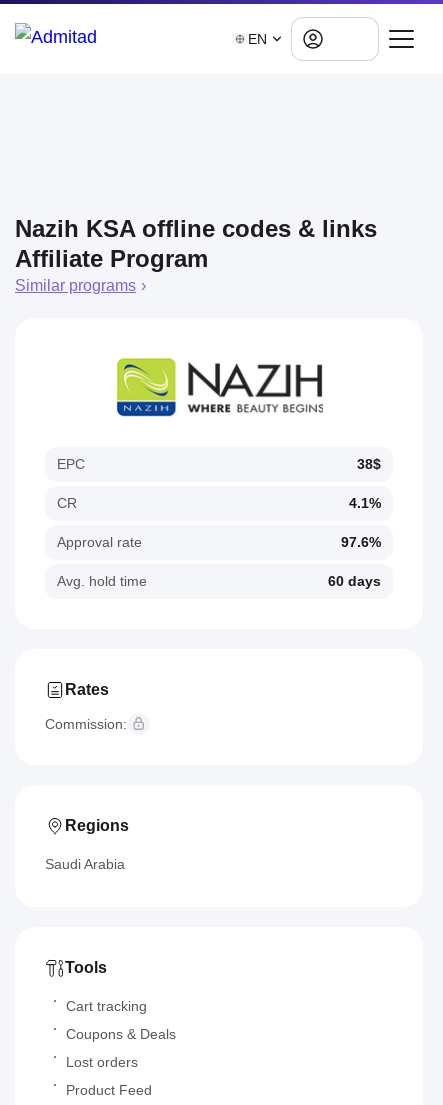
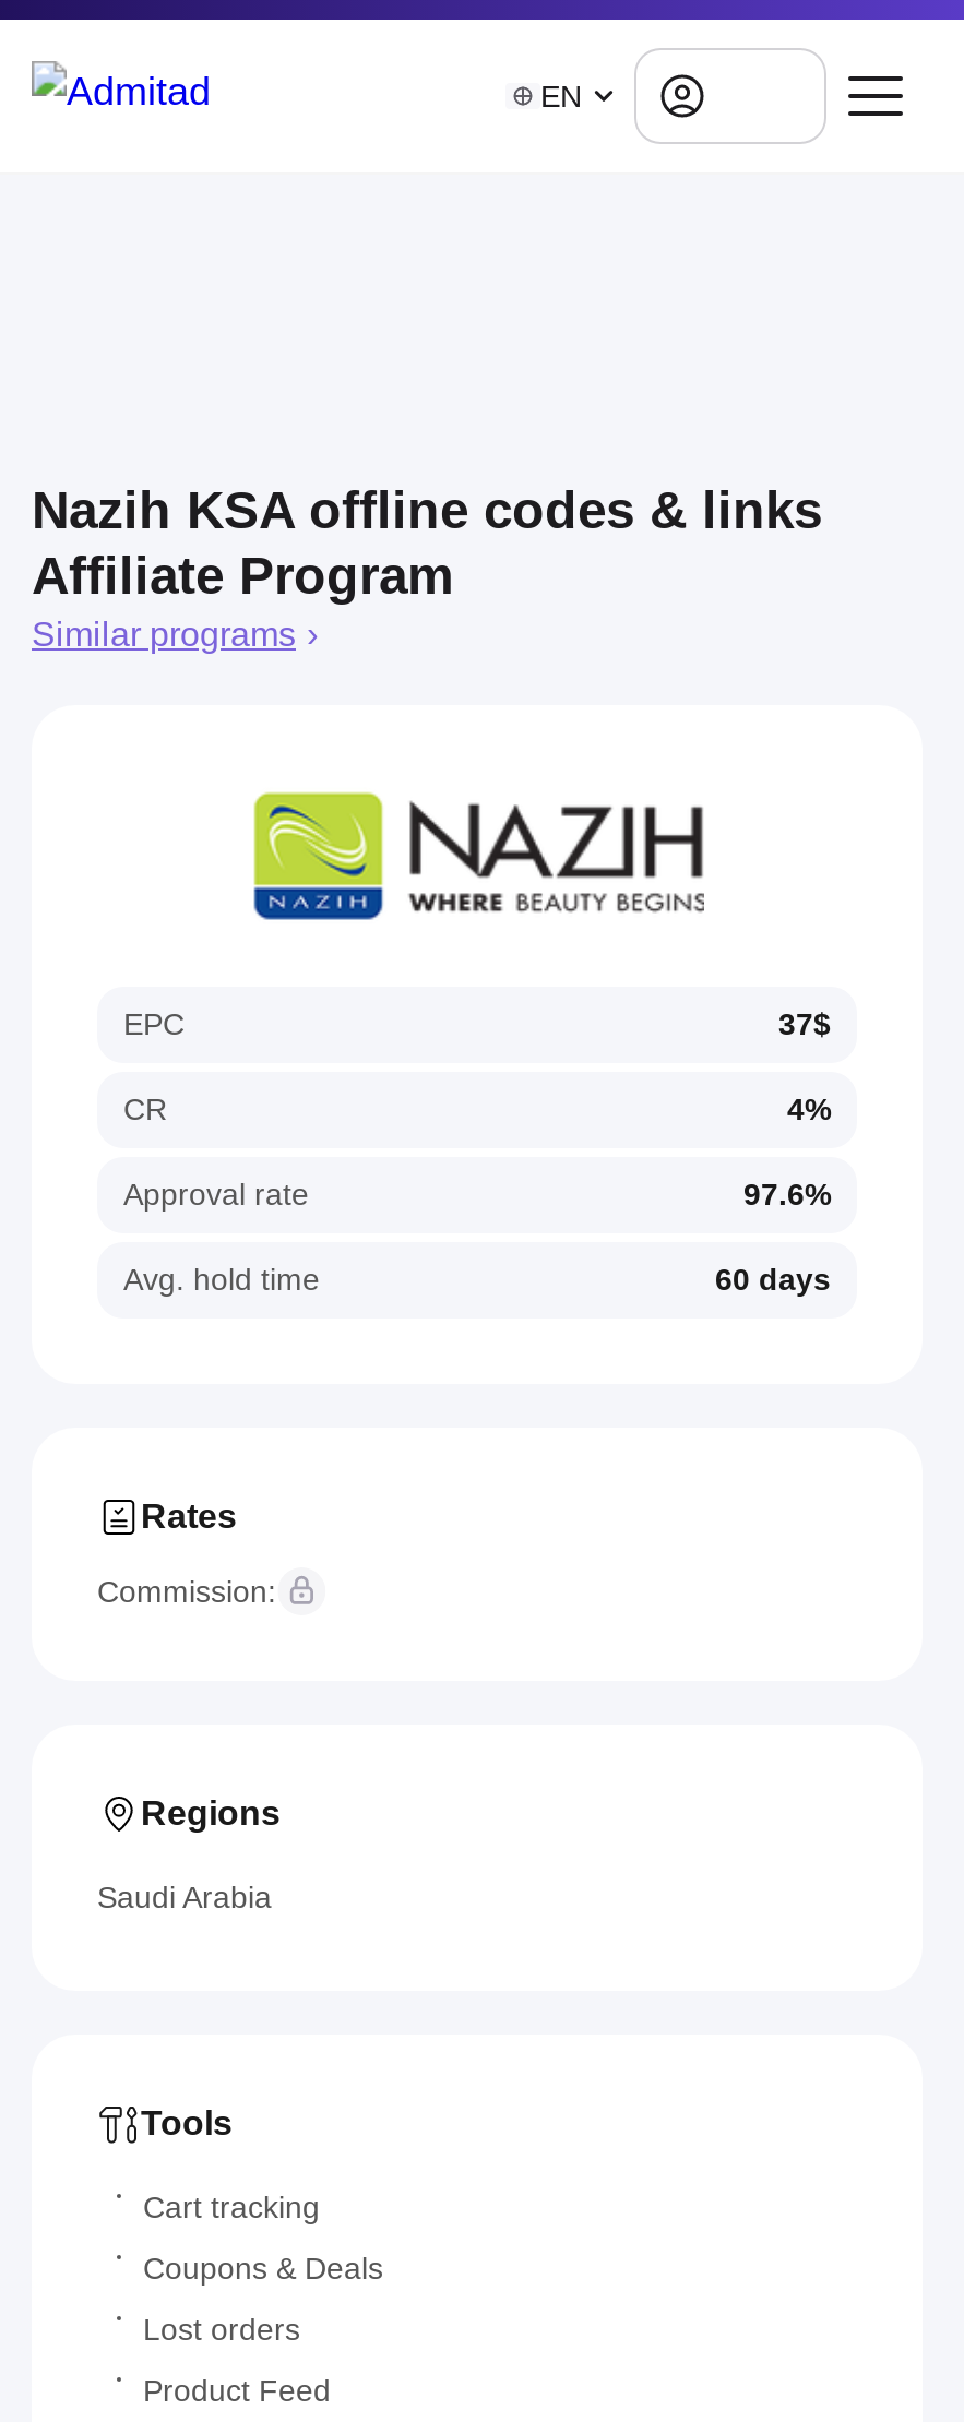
- 38$
+ 37$

- 4.1%
+ 4%
